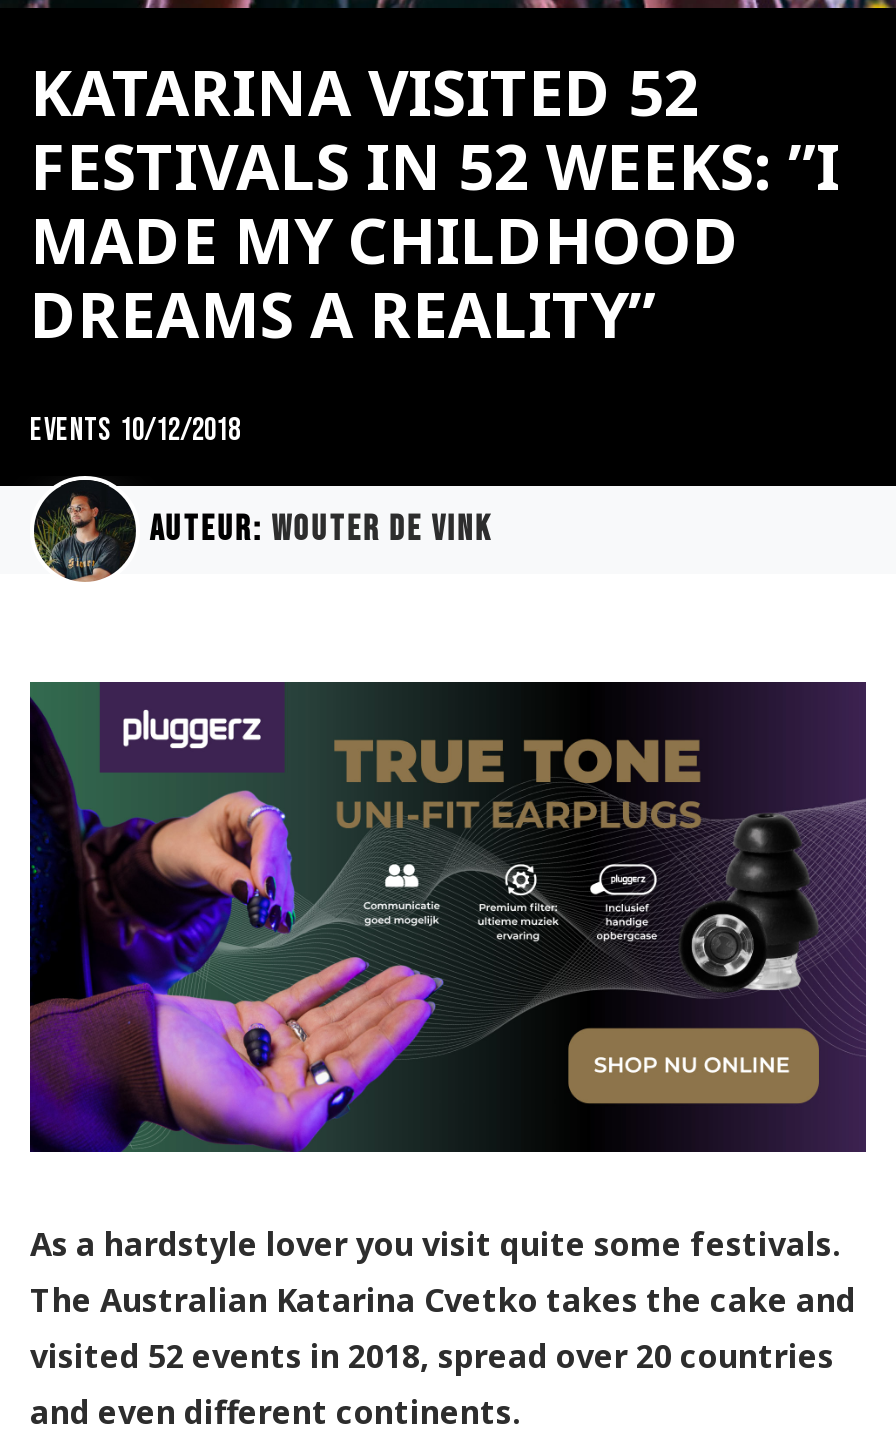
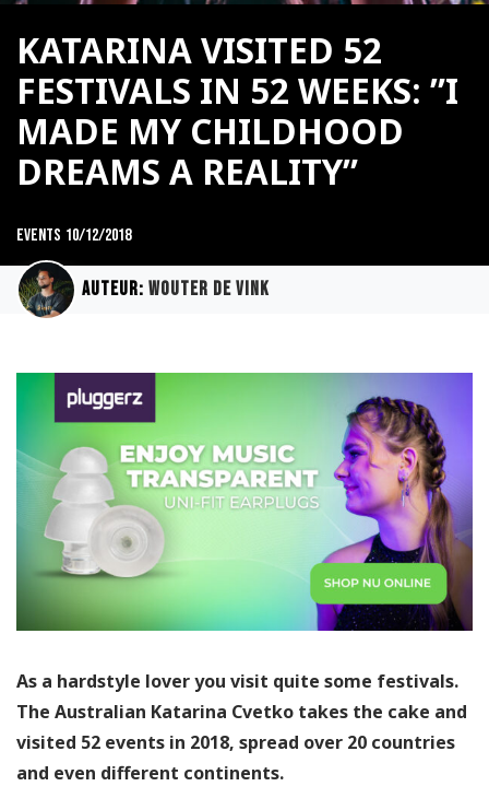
- [image]
+ [image]
